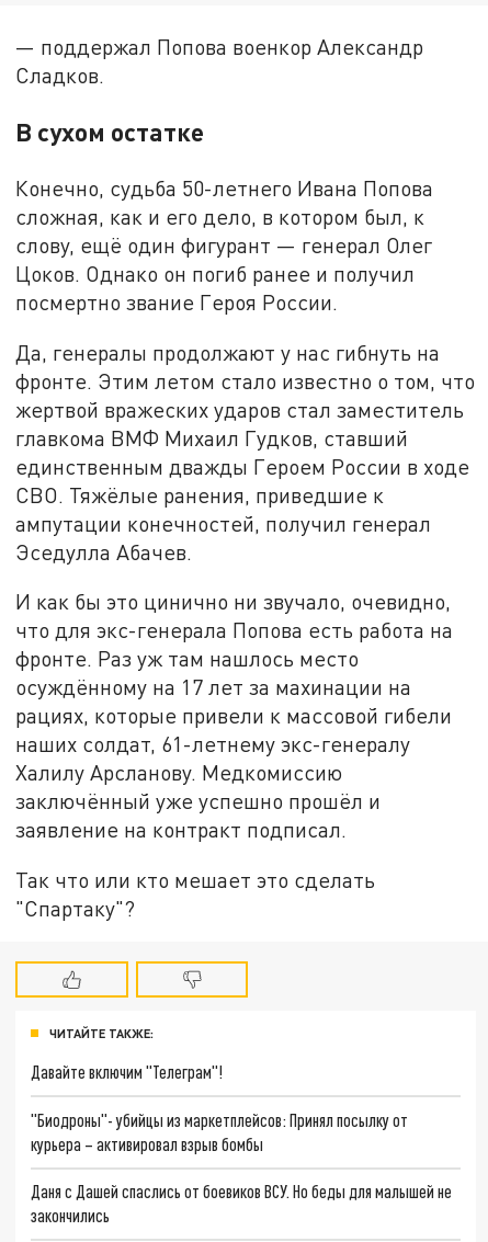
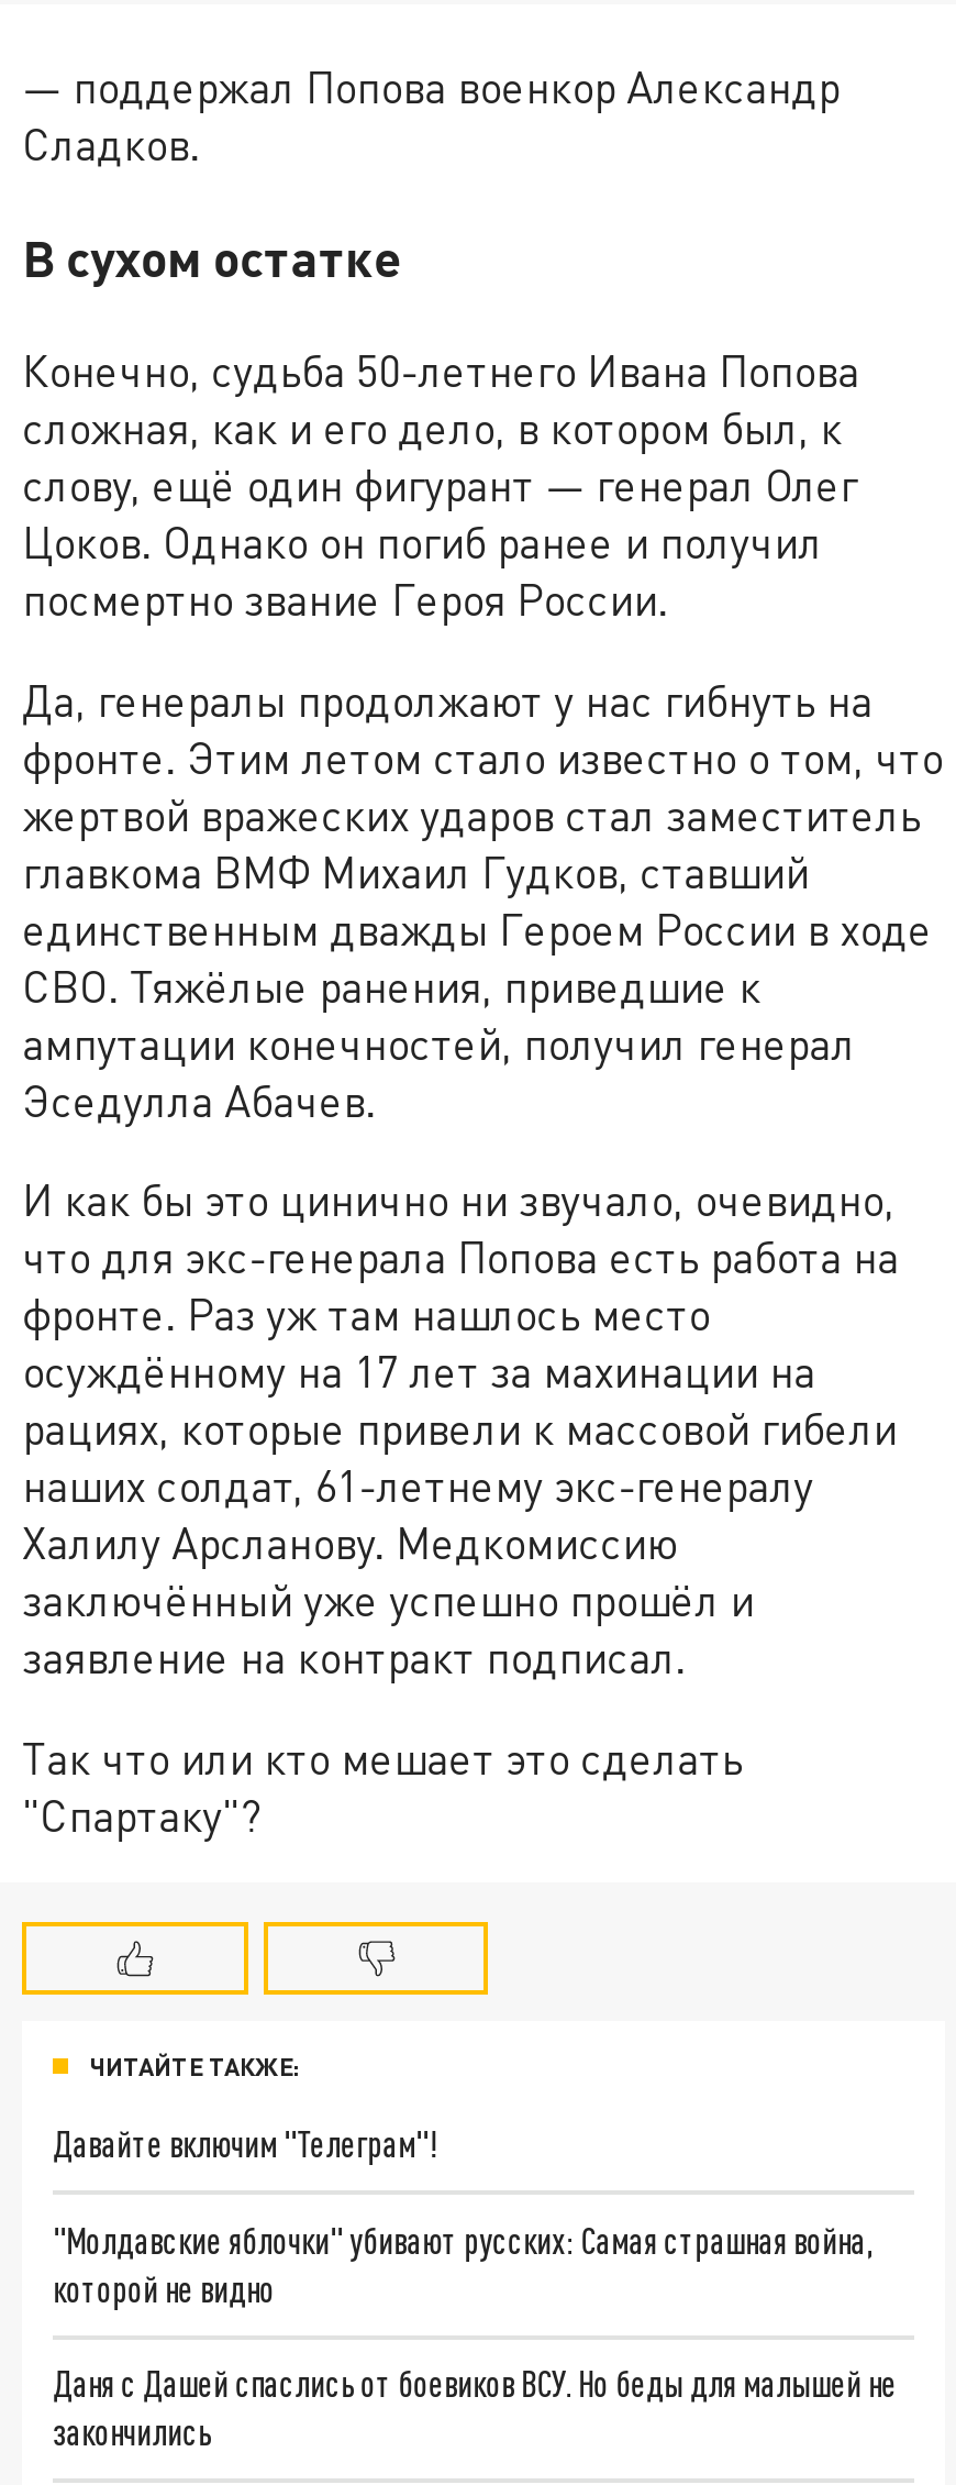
- "Биодроны"- убийцы из маркетплейсов: Принял посылку от
- курьера – активировал взрыв бомбы
+ "Молдавские яблочки" убивают русских: Самая страшная война,
+ которой не видно
